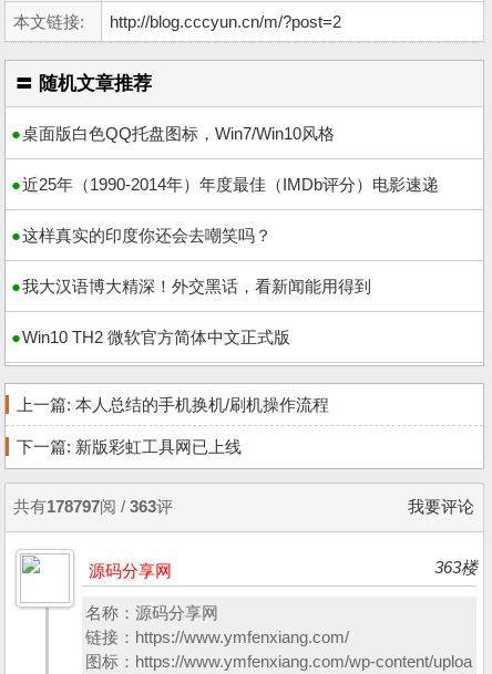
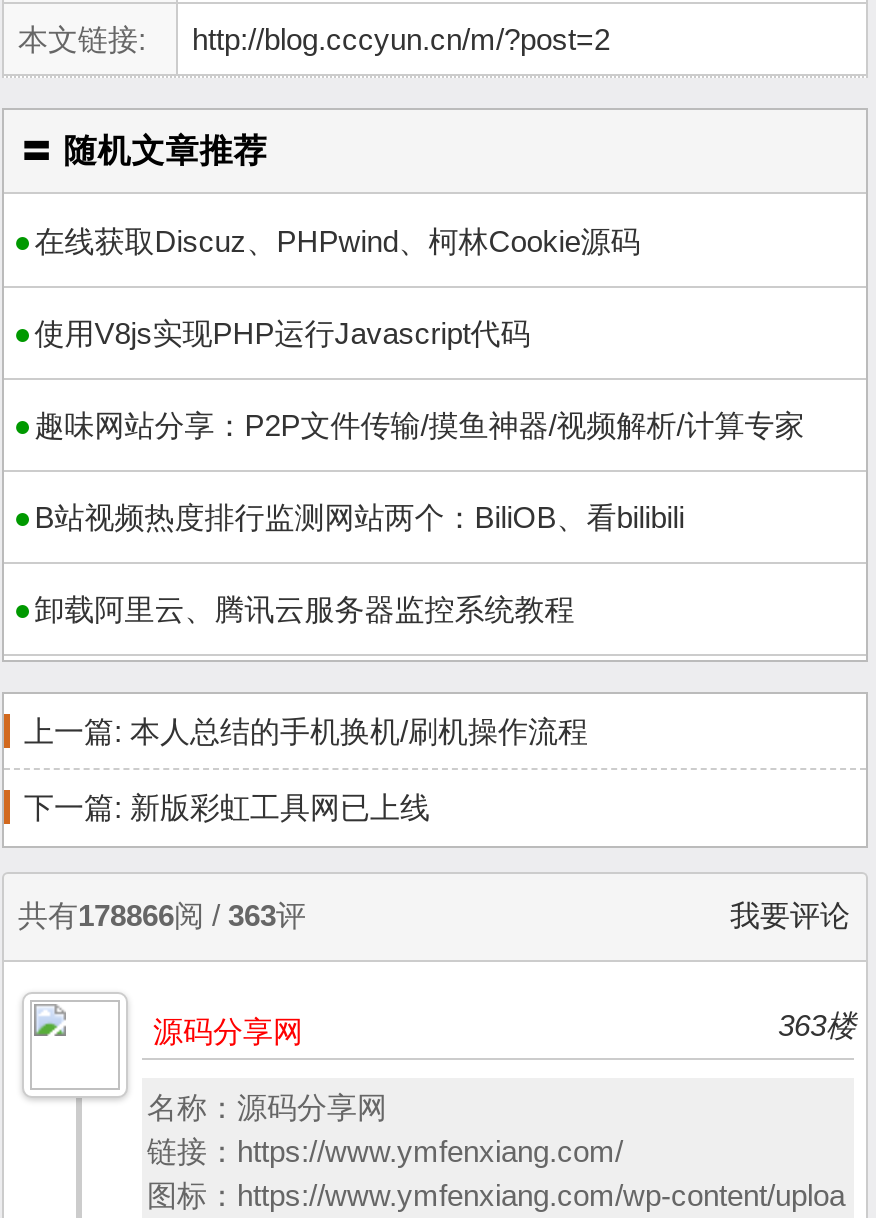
- 桌面版白色QQ托盘图标，Win7/Win10风格
+ 在线获取Discuz、PHPwind、柯林Cookie源码

- 近25年（1990-2014年）年度最佳（IMDb评分）电影速递
+ 使用V8js实现PHP运行Javascript代码

- 这样真实的印度你还会去嘲笑吗？
+ 趣味网站分享：P2P文件传输/摸鱼神器/视频解析/计算专家

- 我大汉语博大精深！外交黑话，看新闻能用得到
+ B站视频热度排行监测网站两个：BiliOB、看bilibili

- Win10 TH2 微软官方简体中文正式版
+ 卸载阿里云、腾讯云服务器监控系统教程

- 共有178797阅 / 363评
+ 共有178866阅 / 363评
